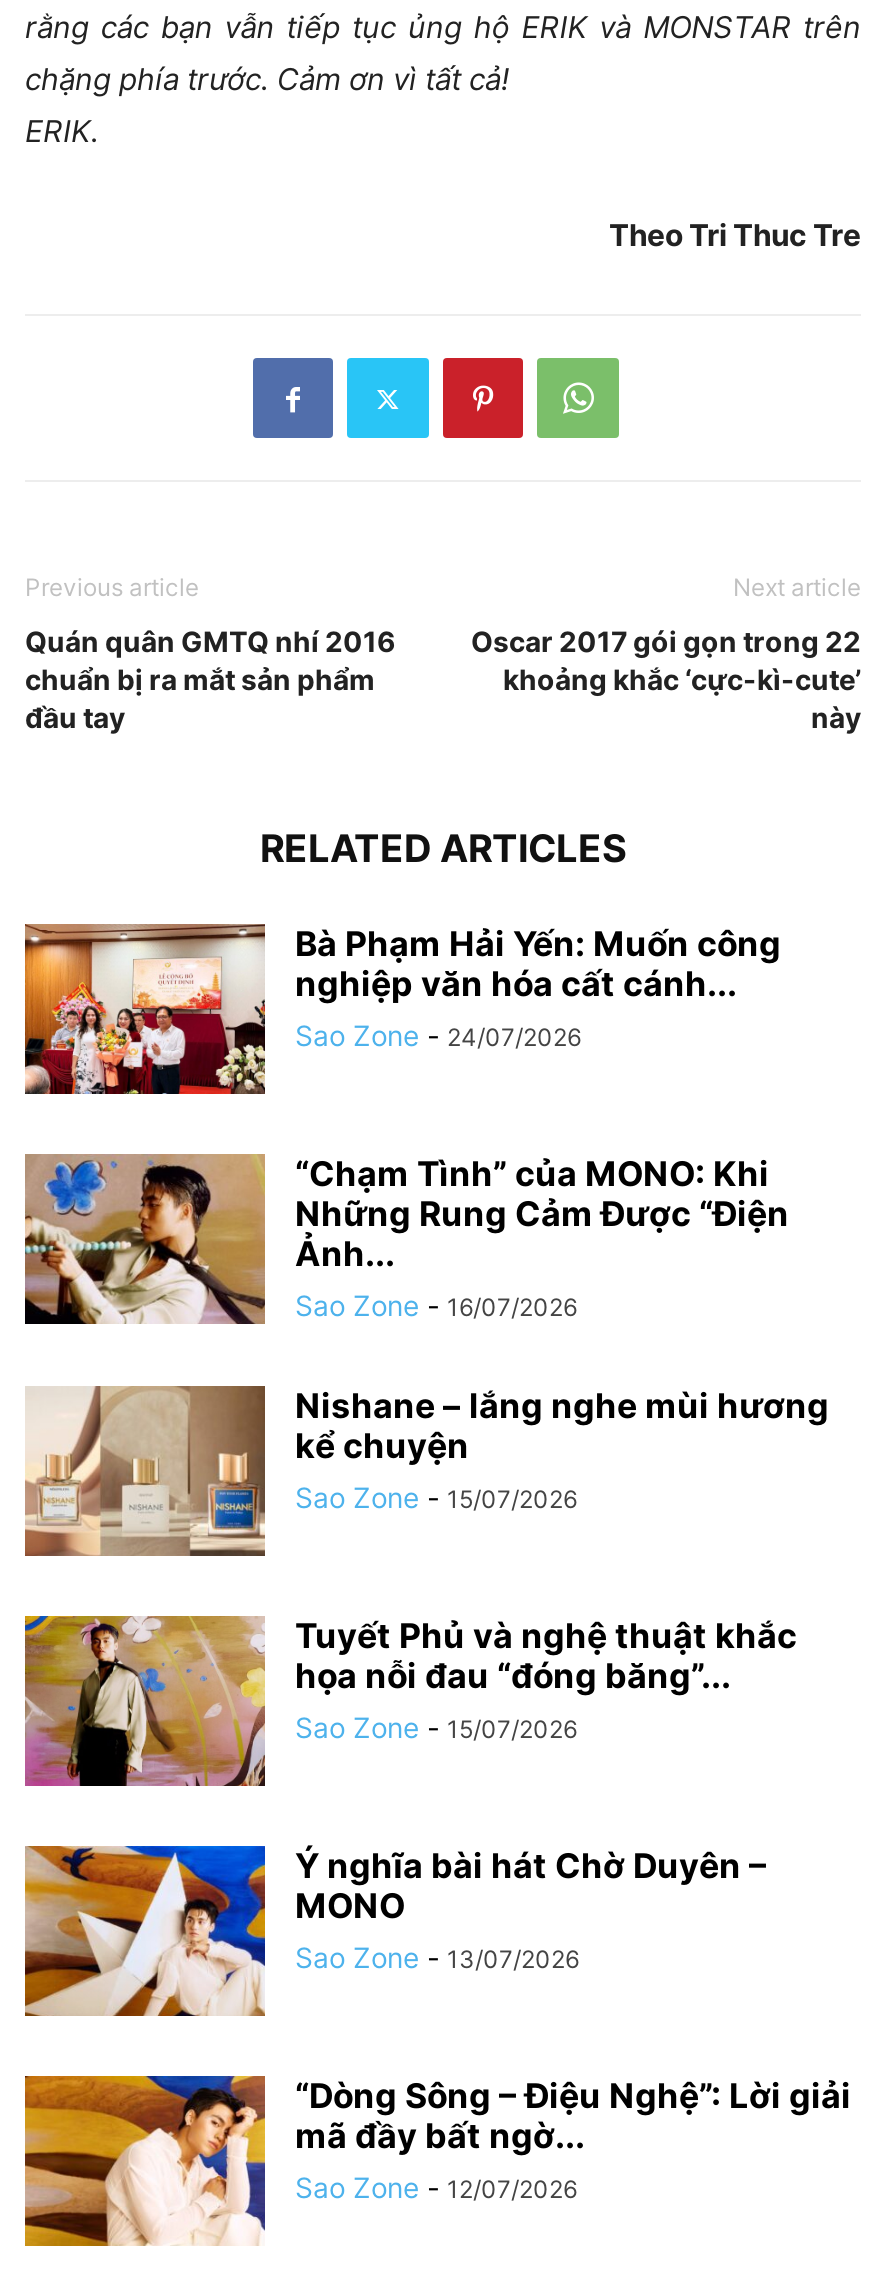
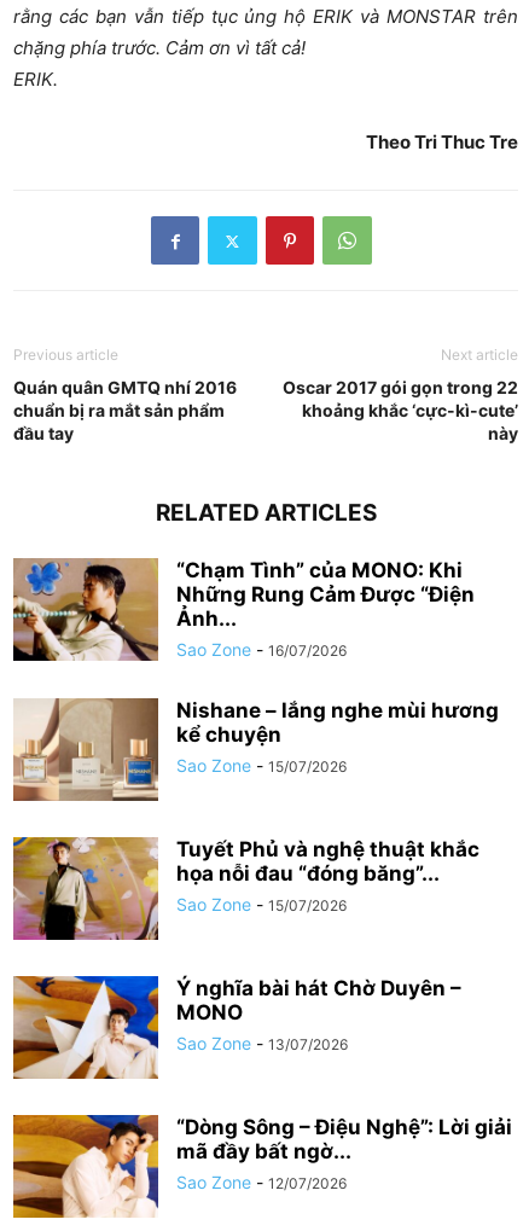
- [image]
- Bà Phạm Hải Yến: Muốn công
- nghiệp văn hóa cất cánh...
- Sao Zone - 24/07/2026
